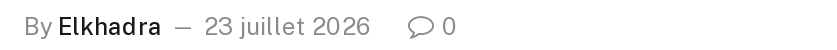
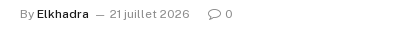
- By Elkhadra 23 juillet 2026
+ By Elkhadra 21 juillet 2026
